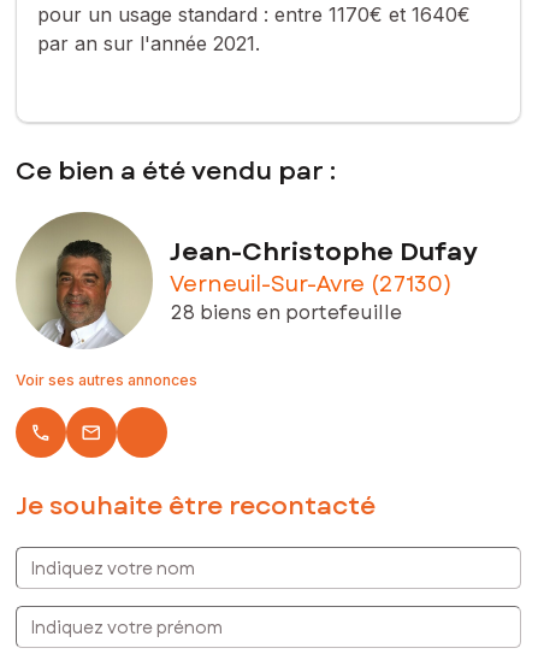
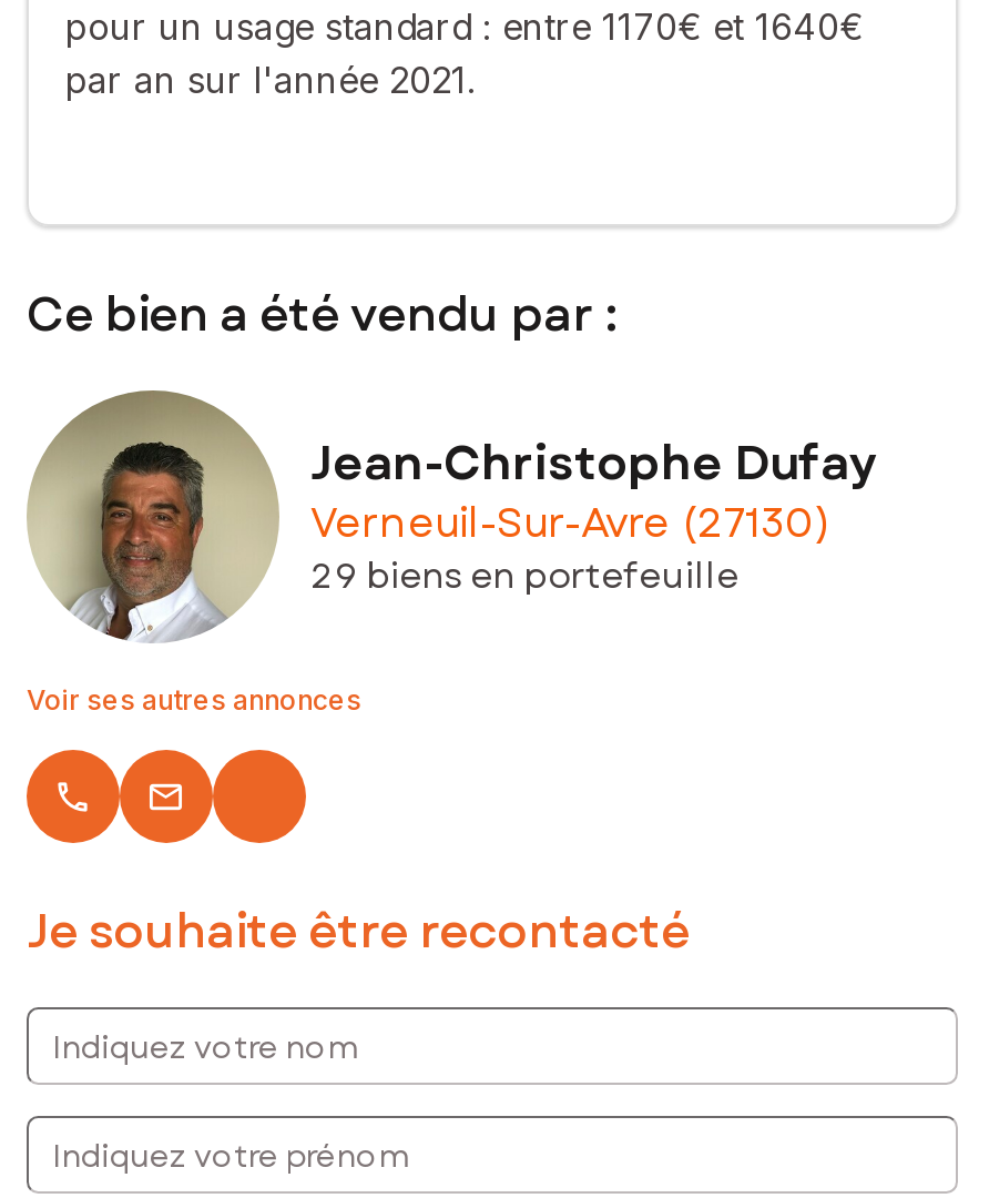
- 28 biens en portefeuille
+ 29 biens en portefeuille
